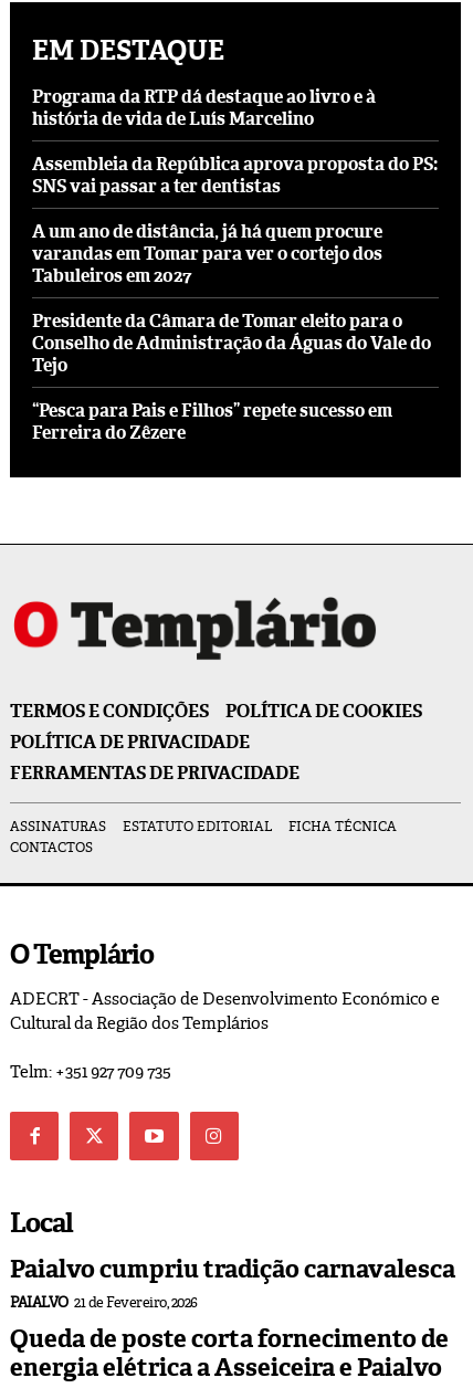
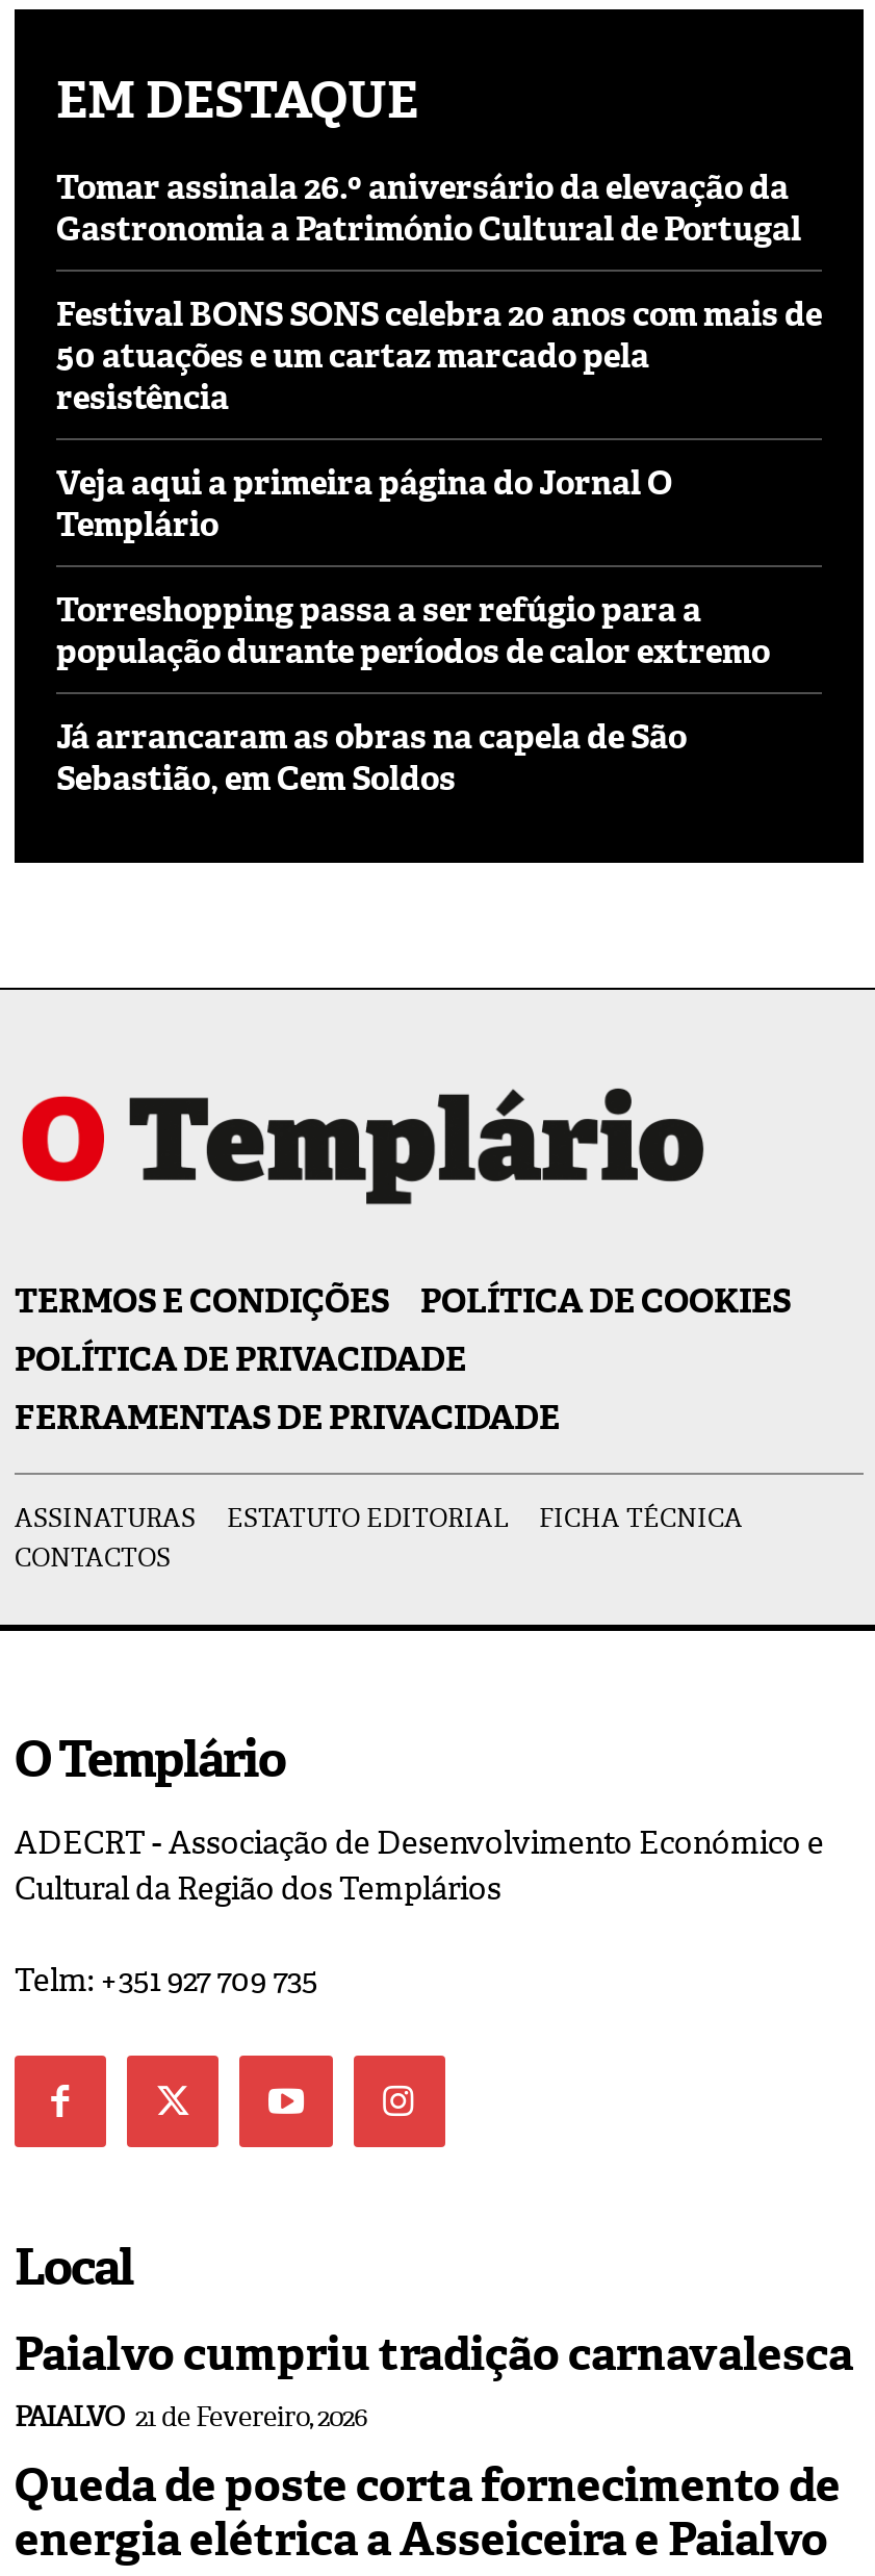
- Programa da RTP dá destaque ao livro e à
- história de vida de Luís Marcelino
+ Tomar assinala 26.º aniversário da elevação da
+ Gastronomia a Património Cultural de Portugal

- Assembleia da República aprova proposta do PS:
- SNS vai passar a ter dentistas
+ Festival BONS SONS celebra 20 anos com mais de
+ 50 atuações e um cartaz marcado pela
+ resistência

- A um ano de distância, já há quem procure
- varandas em Tomar para ver o cortejo dos
- Tabuleiros em 2027
+ Veja aqui a primeira página do Jornal O
+ Templário

- Presidente da Câmara de Tomar eleito para o
- Conselho de Administração da Águas do Vale do
- Tejo
+ Torreshopping passa a ser refúgio para a
+ população durante períodos de calor extremo

- “Pesca para Pais e Filhos” repete sucesso em
- Ferreira do Zêzere
+ Já arrancaram as obras na capela de São
+ Sebastião, em Cem Soldos
